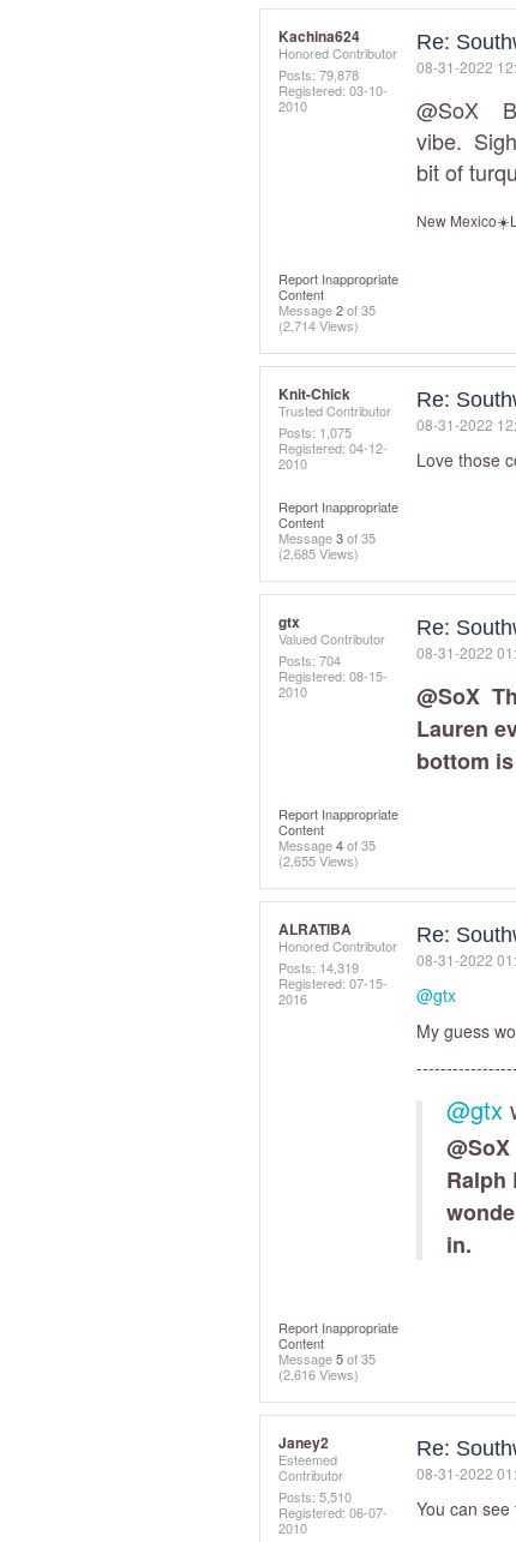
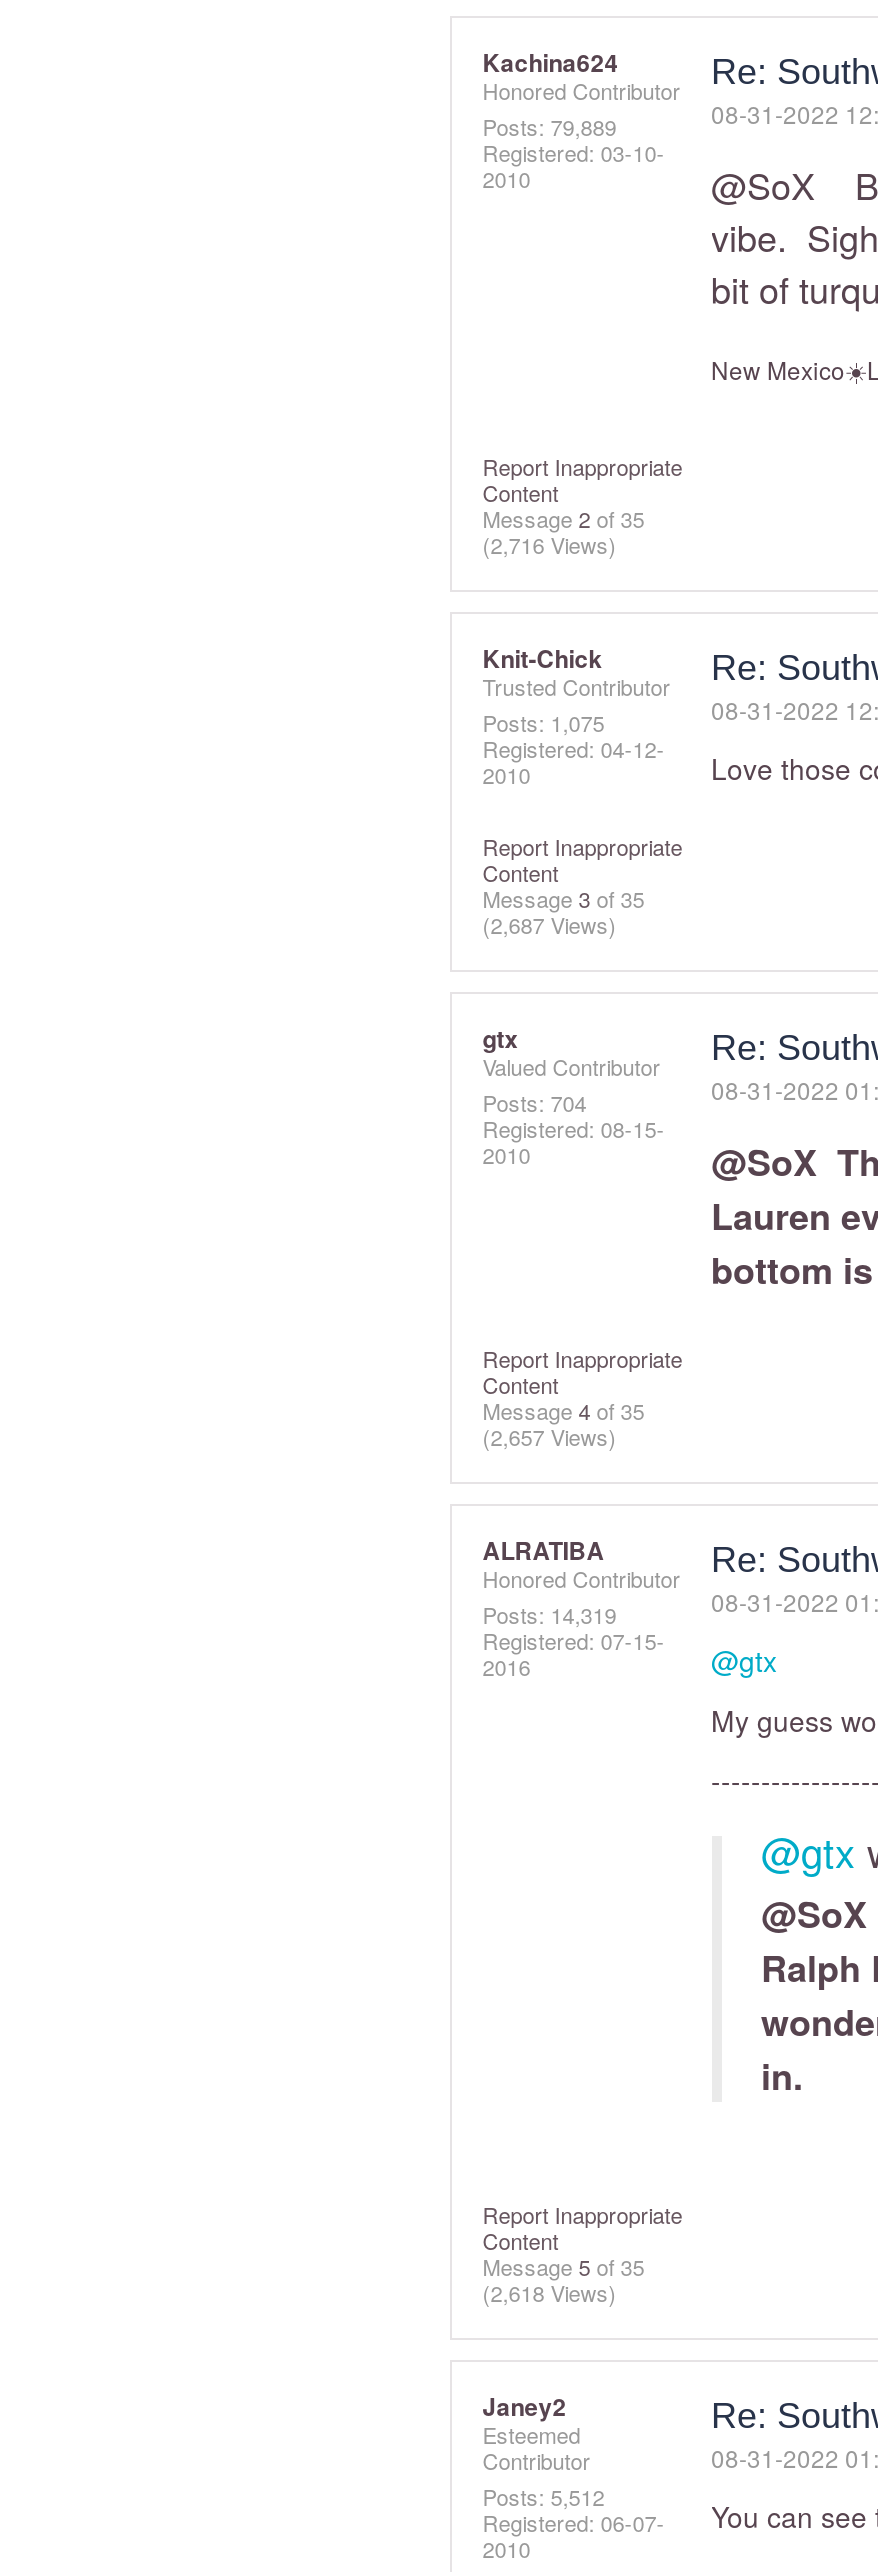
- Posts: 79,878
+ Posts: 79,889

- (2,714 Views)
+ (2,716 Views)

- (2,685 Views)
+ (2,687 Views)

- (2,655 Views)
+ (2,657 Views)

- (2,616 Views)
+ (2,618 Views)

- Posts: 5,510
+ Posts: 5,512
